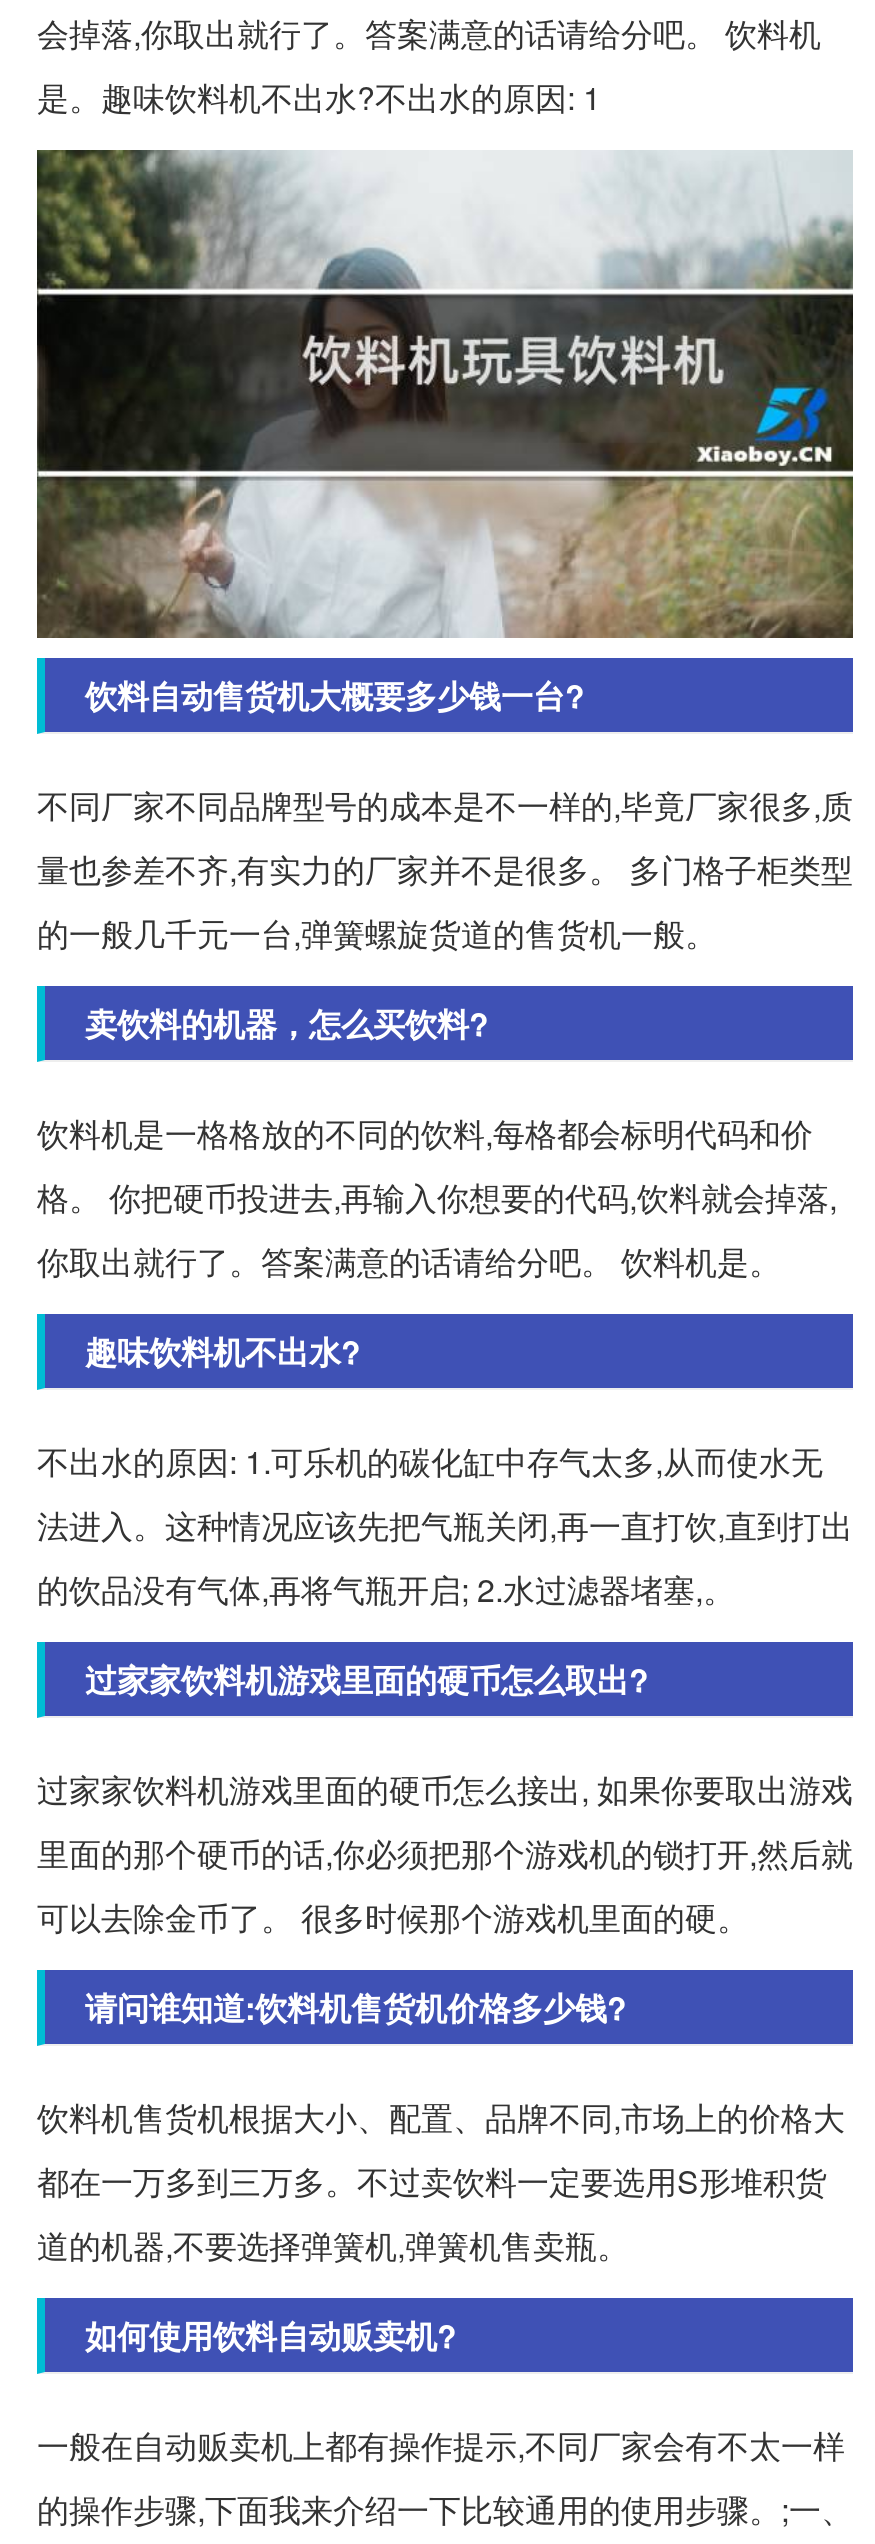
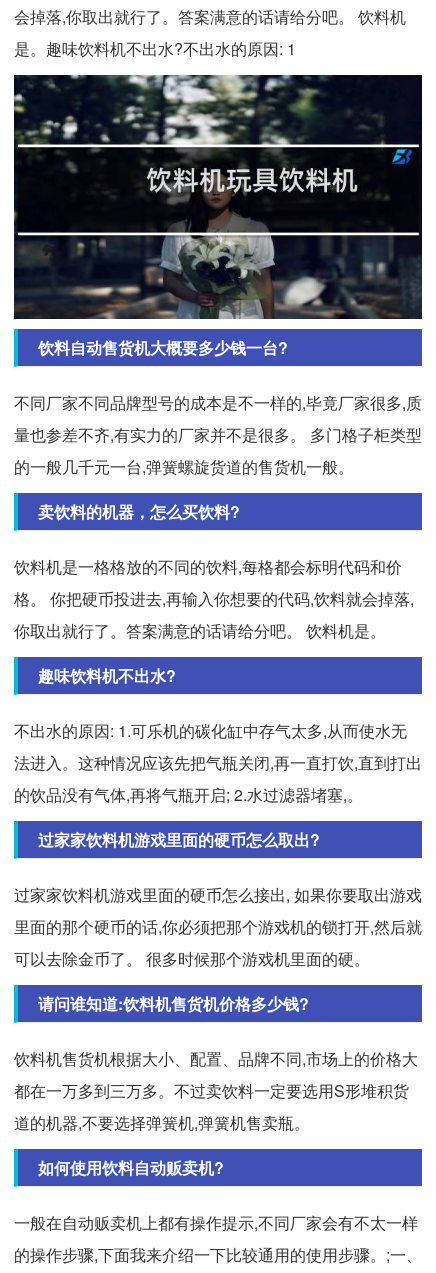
- [image]
+ [image]
